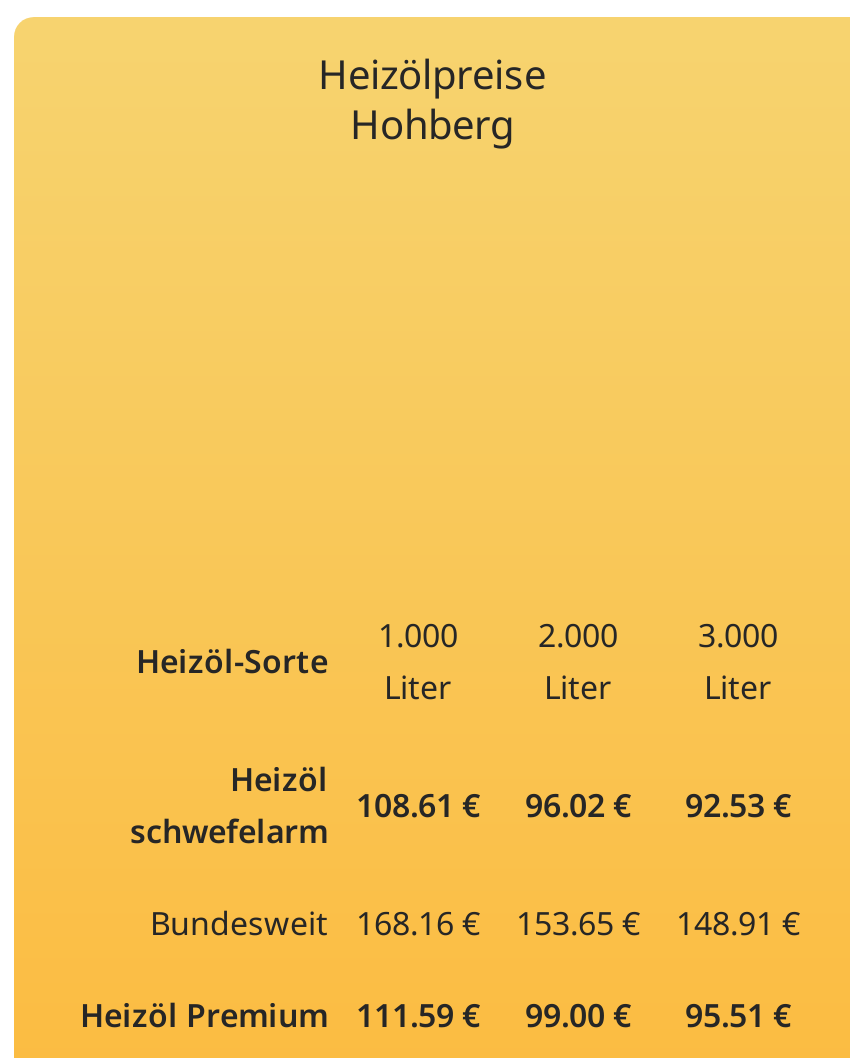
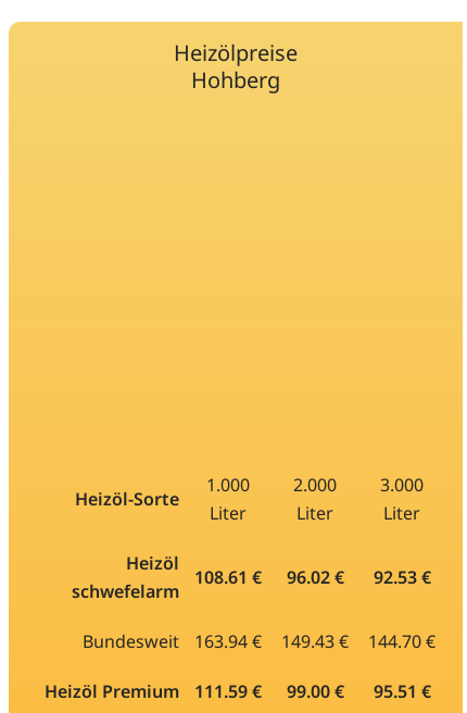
- 168.16 €
+ 163.94 €

- 153.65 €
+ 149.43 €

- 148.91 €
+ 144.70 €
